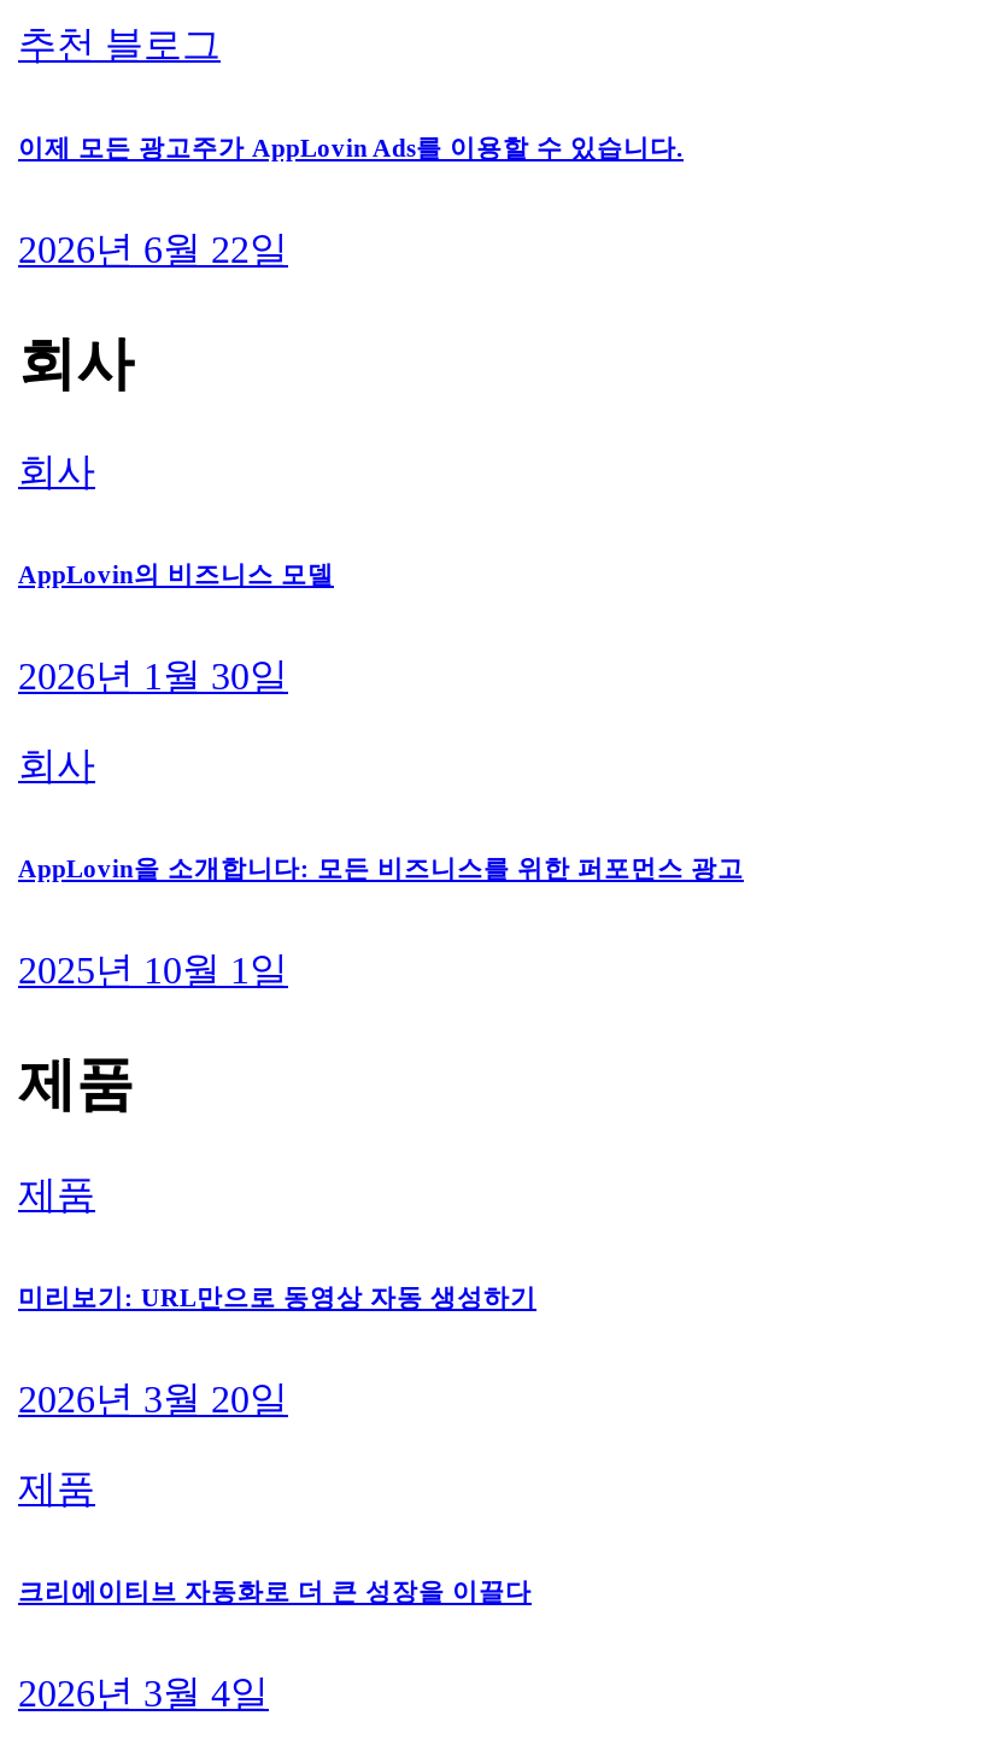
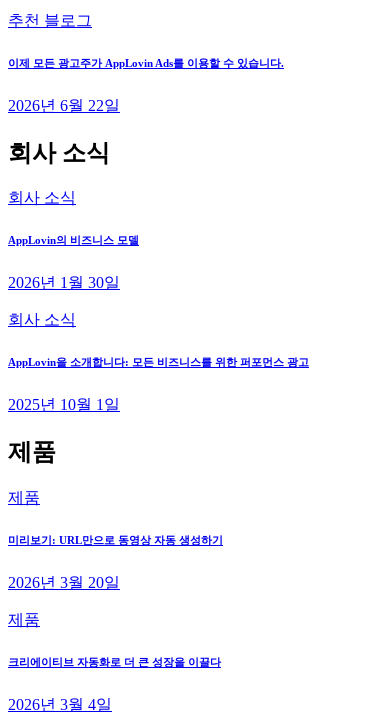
- 회사
+ 회사 소식

- 회사
+ 회사 소식

- 회사
+ 회사 소식
